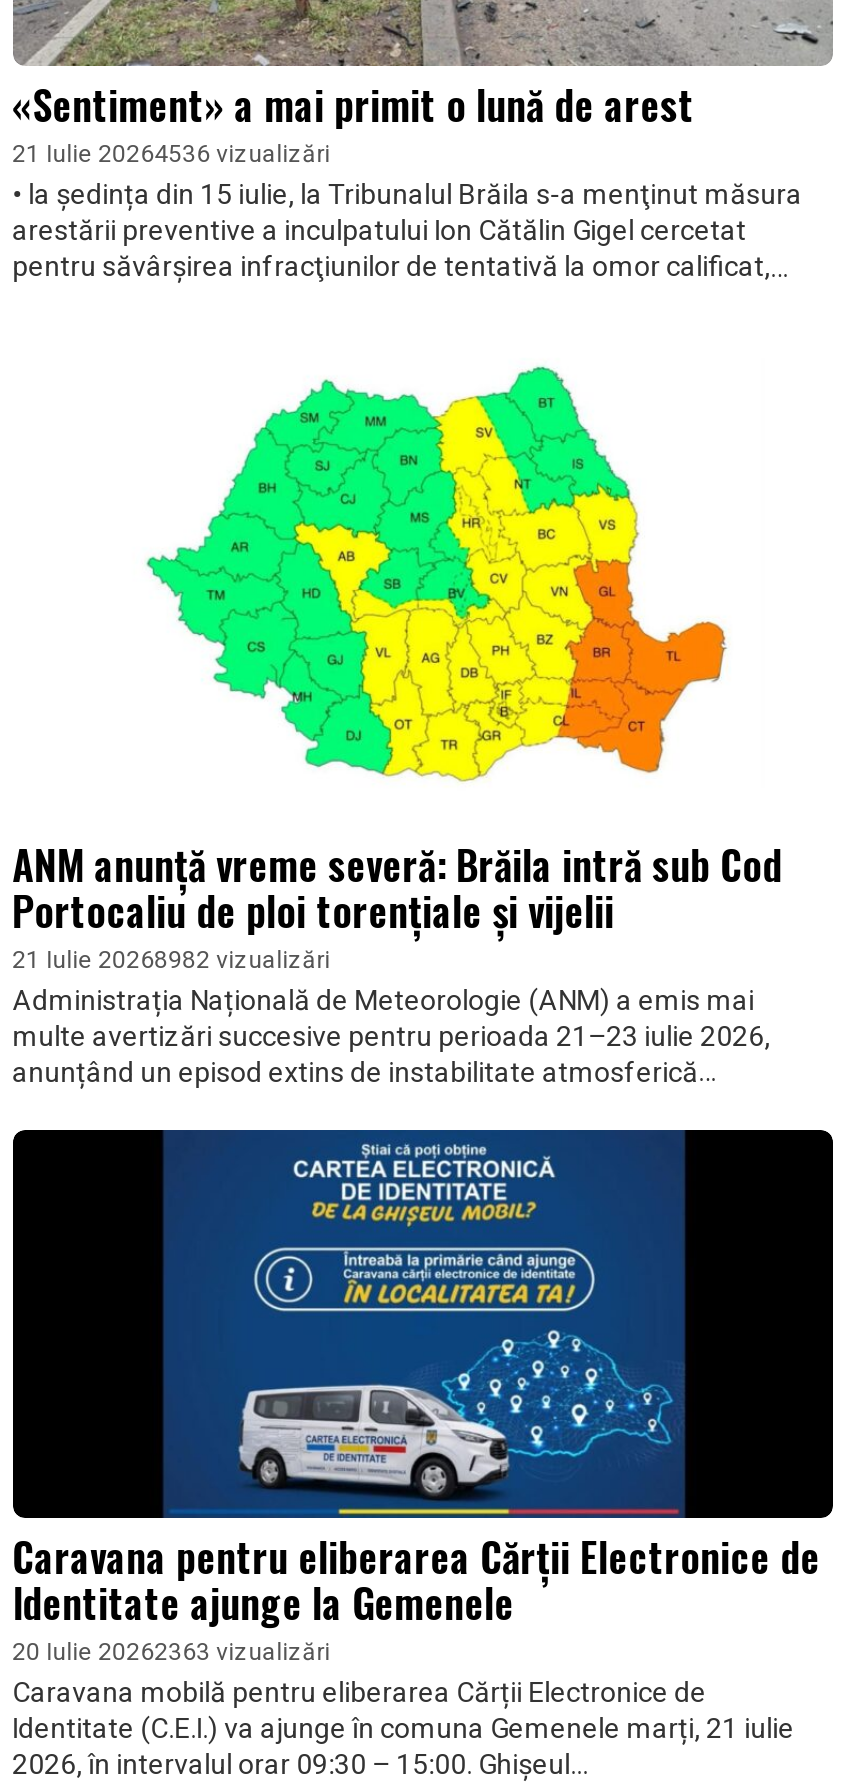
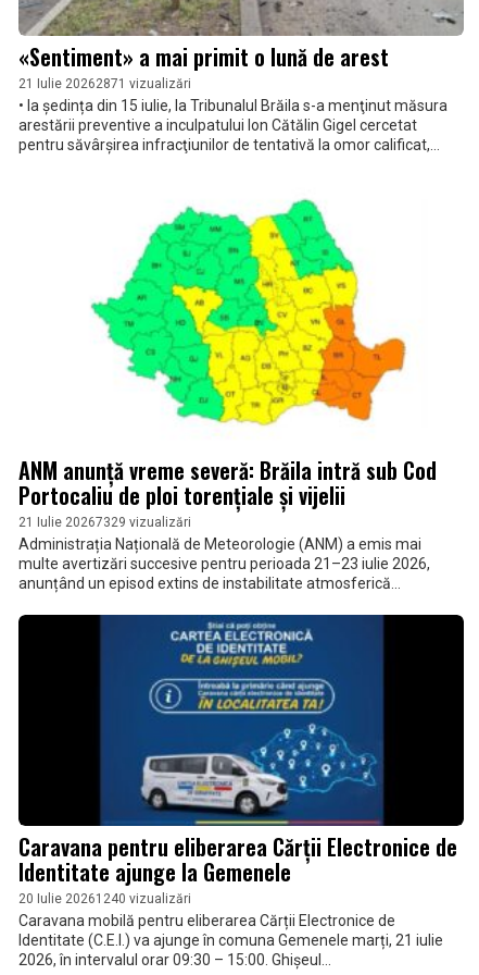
- 21 Iulie 20264536 vizualizări
+ 21 Iulie 20262871 vizualizări

- 21 Iulie 20268982 vizualizări
+ 21 Iulie 20267329 vizualizări

- 20 Iulie 20262363 vizualizări
+ 20 Iulie 20261240 vizualizări
